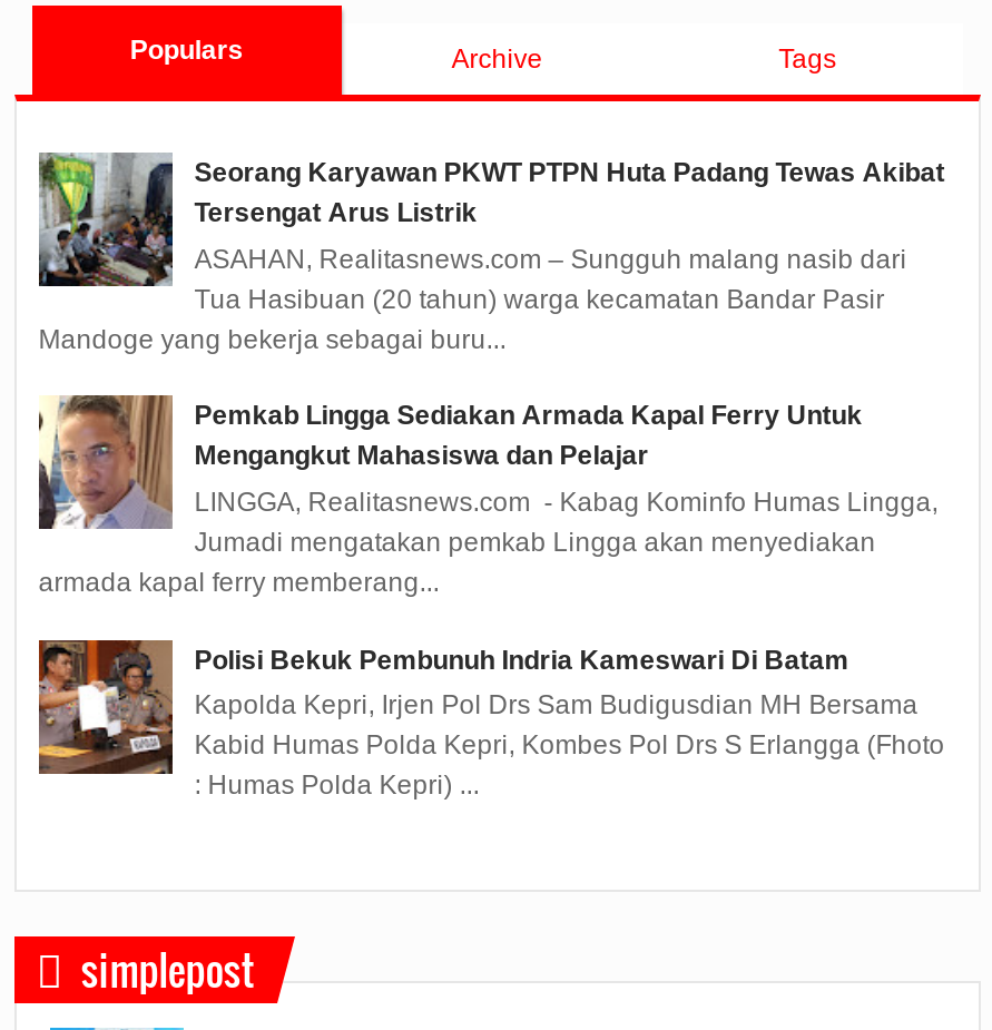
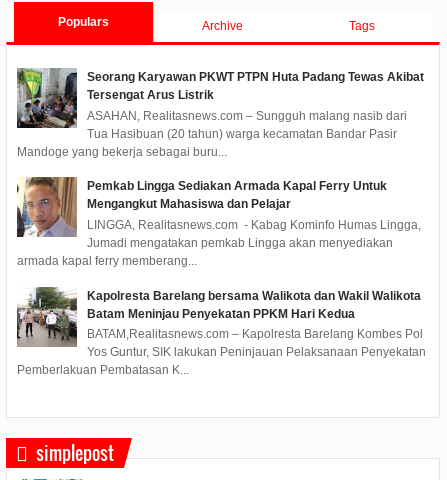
- [image]
- Polisi Bekuk Pembunuh Indria Kameswari Di Batam
+ [image]
+ Kapolresta Barelang bersama Walikota dan Wakil Walikota
+ Batam Meninjau Penyekatan PPKM Hari Kedua

- Kapolda Kepri, Irjen Pol Drs Sam Budigusdian MH Bersama
- Kabid Humas Polda Kepri, Kombes Pol Drs S Erlangga (Fhoto
- : Humas Polda Kepri) ...
+ BATAM,Realitasnews.com – Kapolresta Barelang Kombes Pol
+ Yos Guntur, SIK lakukan Peninjauan Pelaksanaan Penyekatan
+ Pemberlakuan Pembatasan K...
